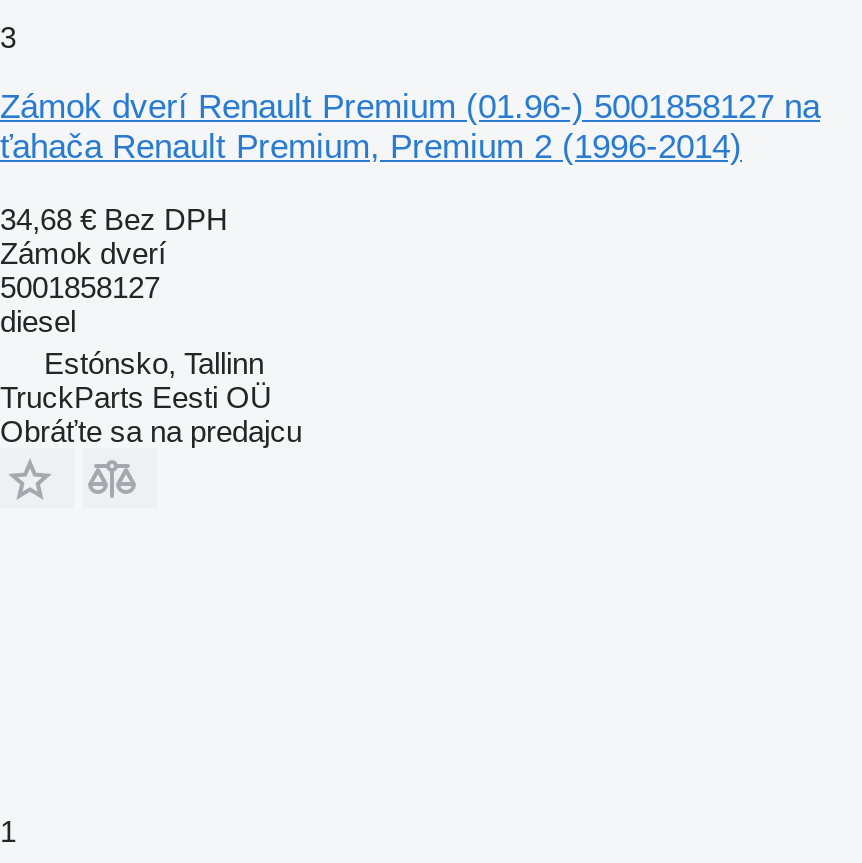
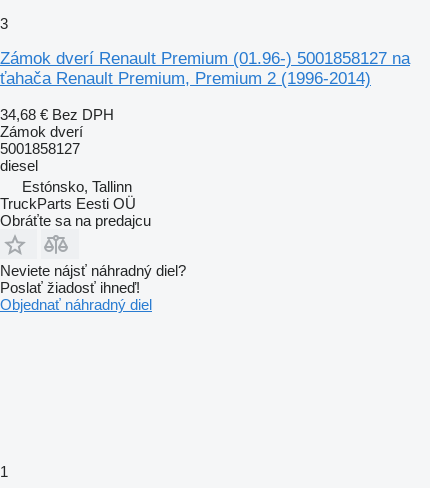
+ Neviete nájsť náhradný diel?
+ Poslať žiadosť ihneď!
+ Objednať náhradný diel
